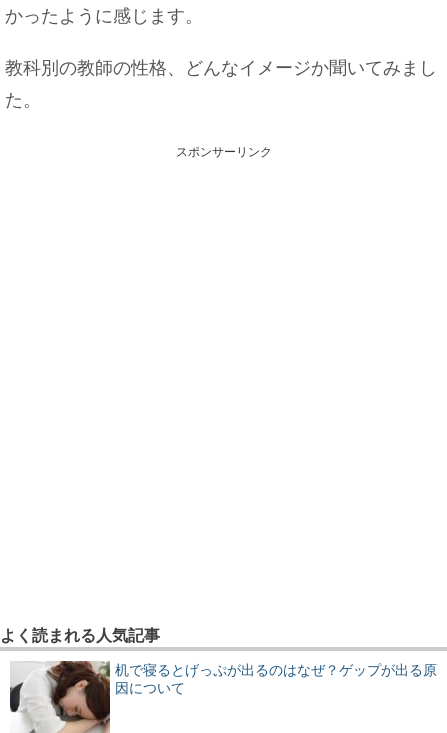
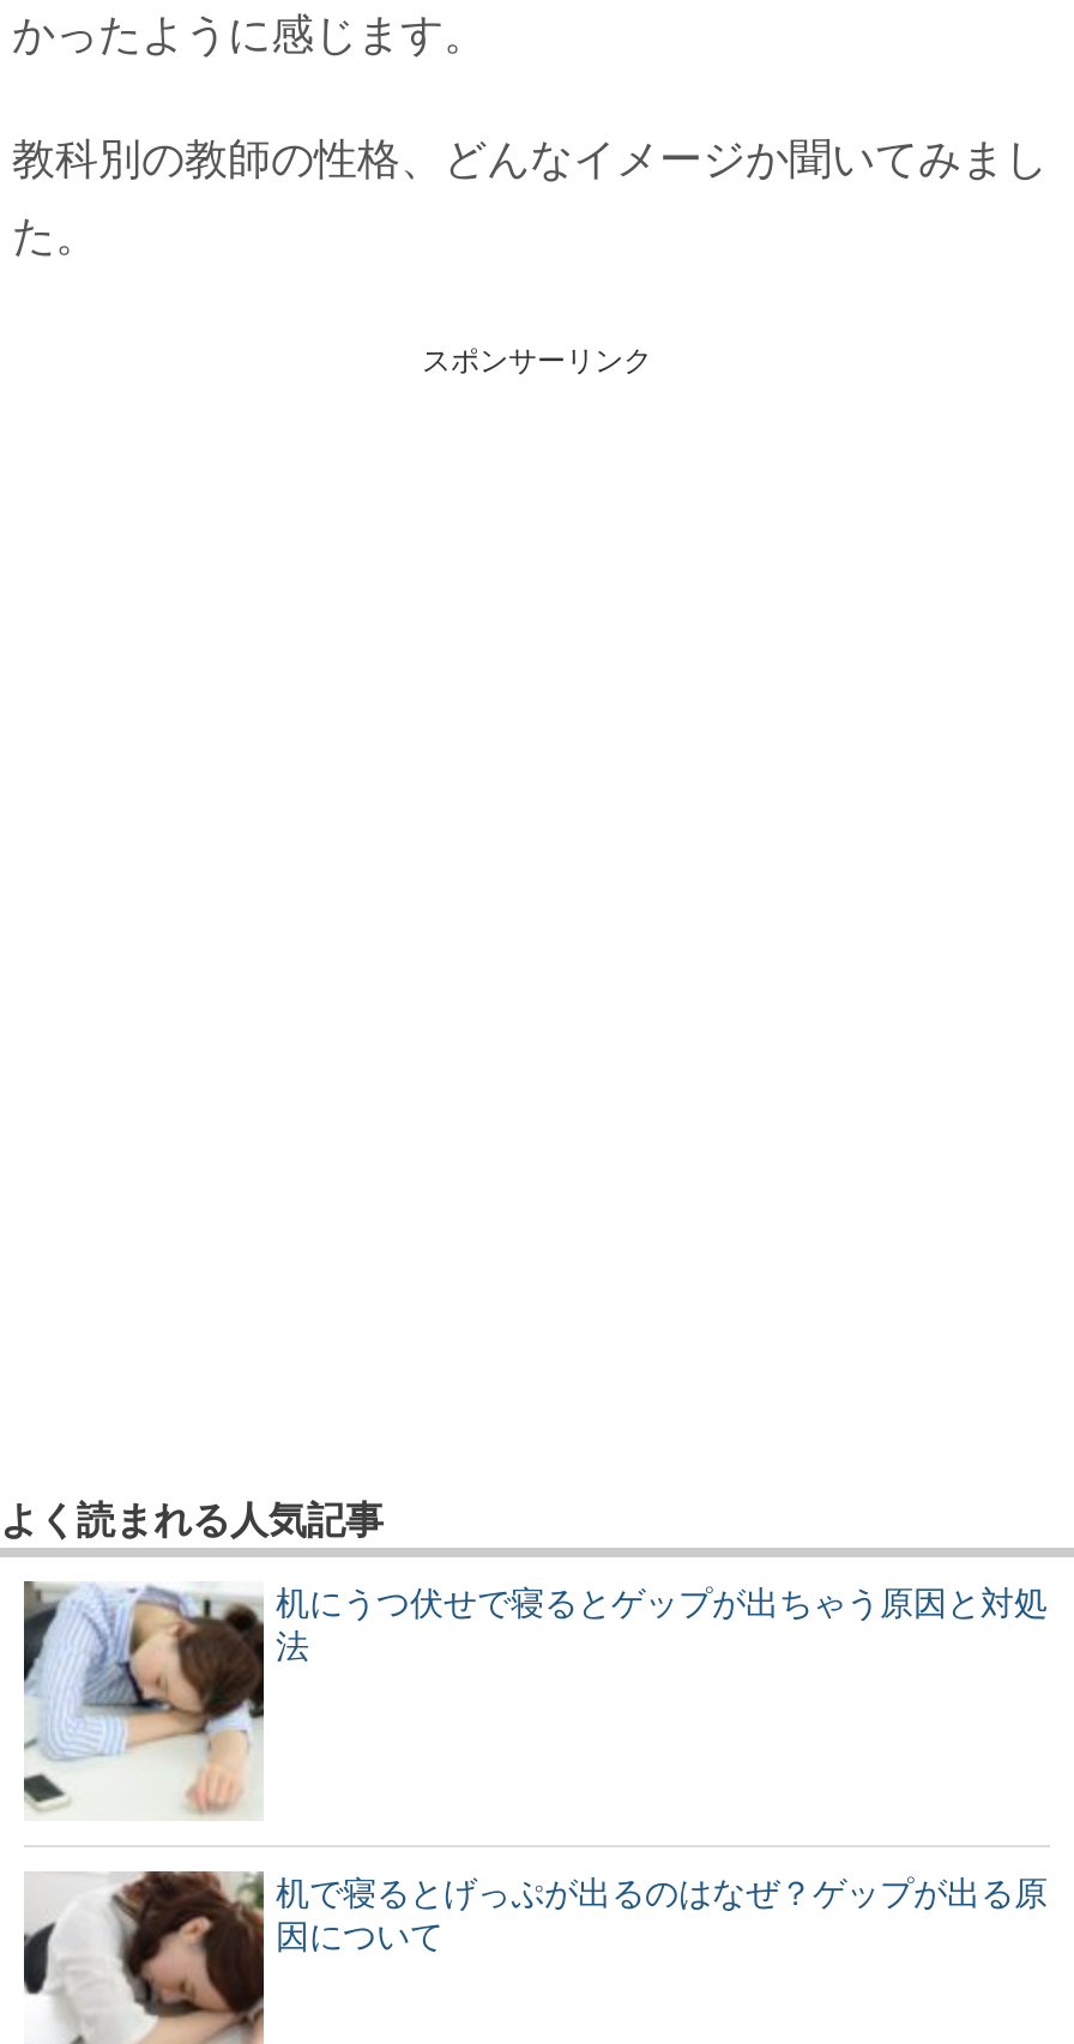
+ [image]
+ 机にうつ伏せで寝るとゲップが出ちゃう原因と対処
+ 法
